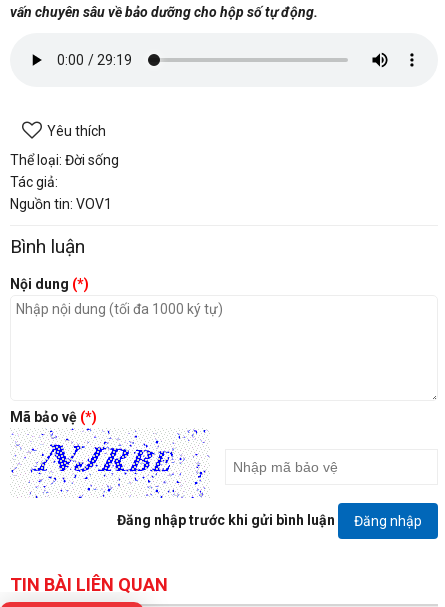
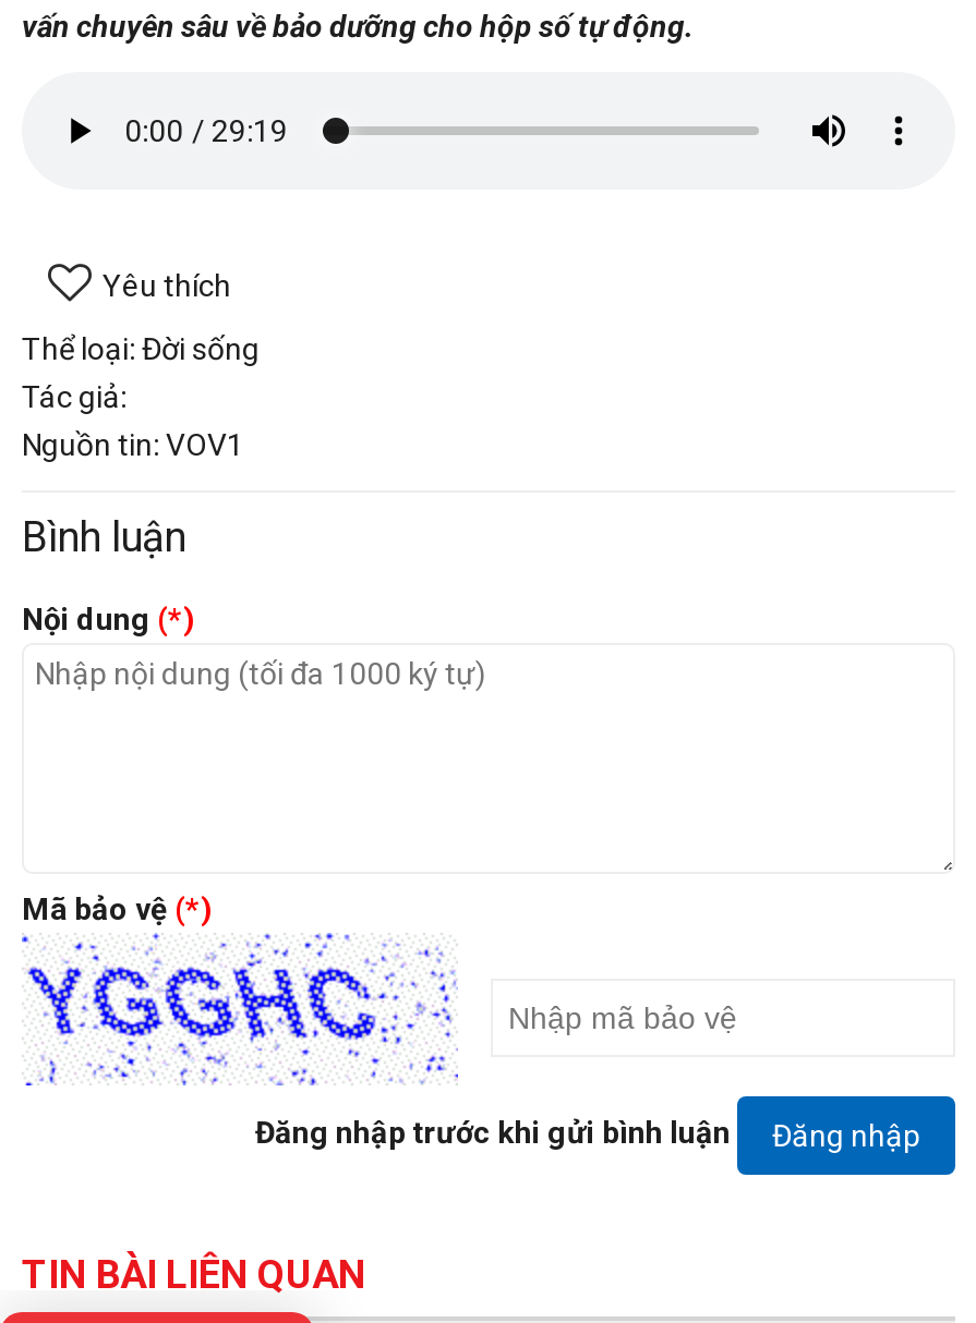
- [image]
+ [image]
